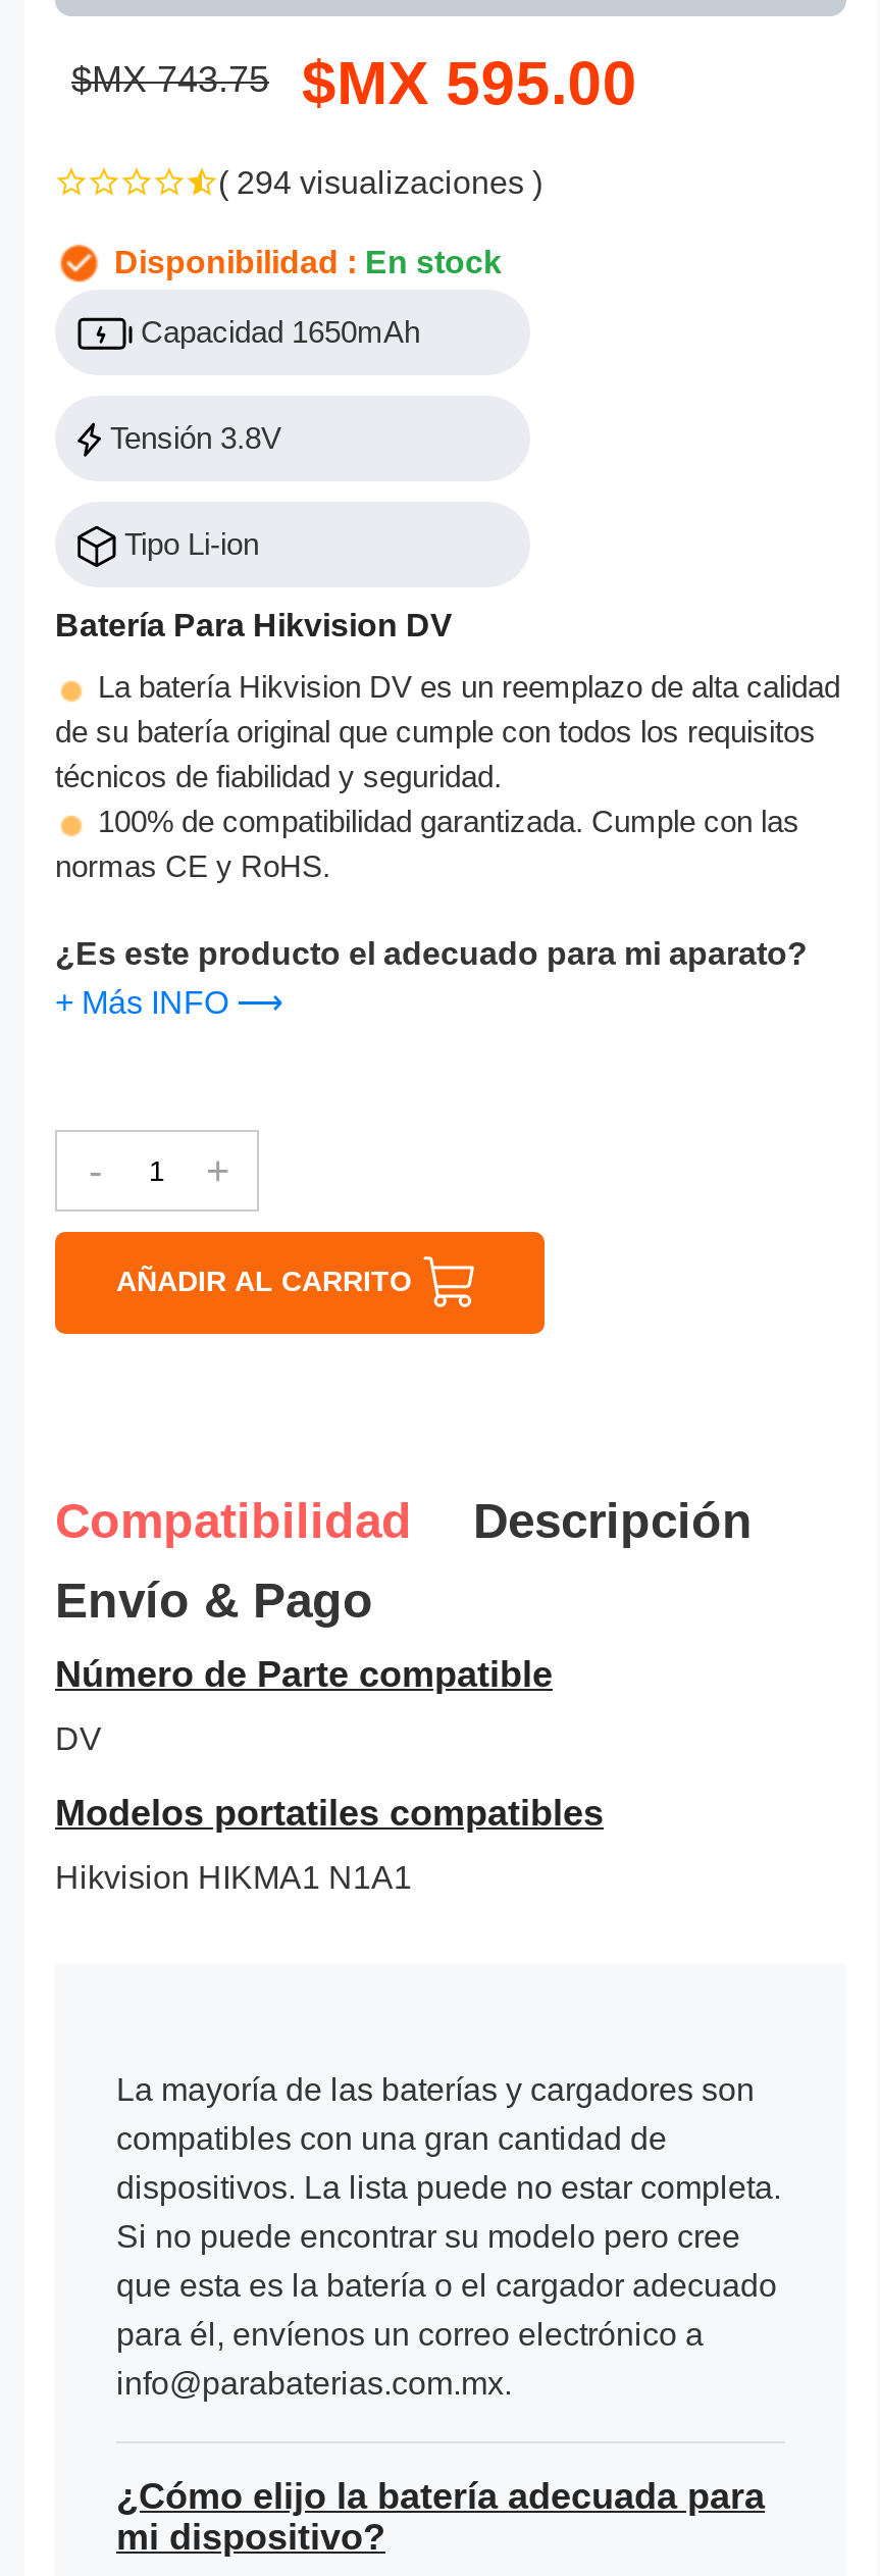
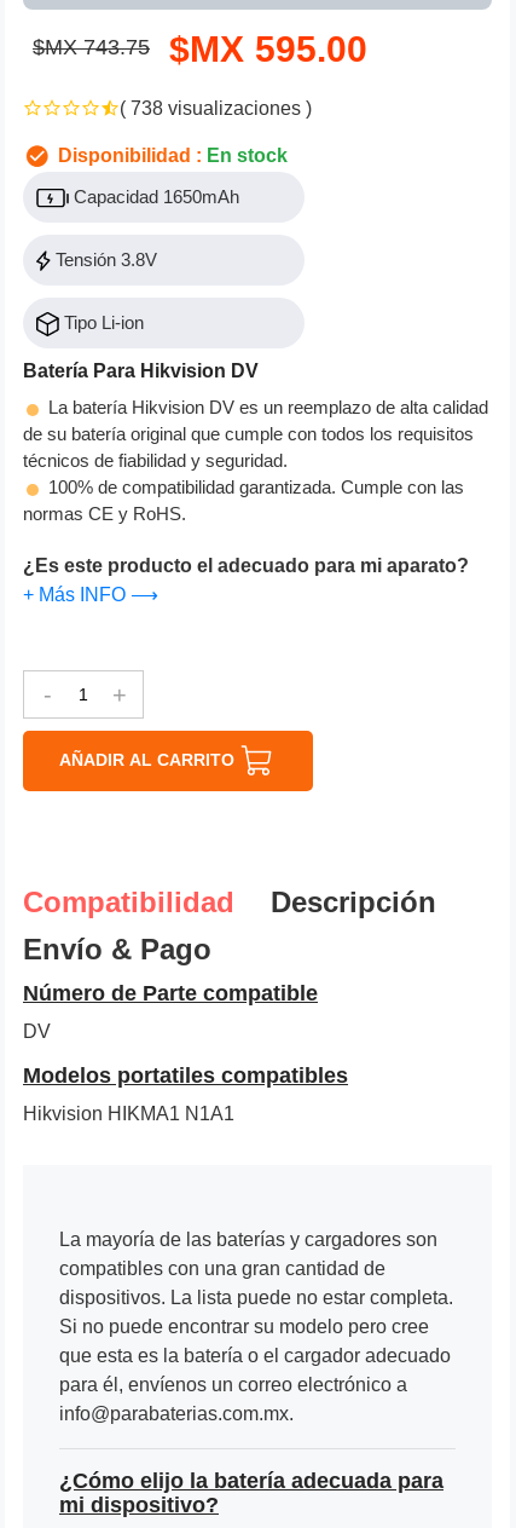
- ( 294 visualizaciones )
+ ( 738 visualizaciones )
